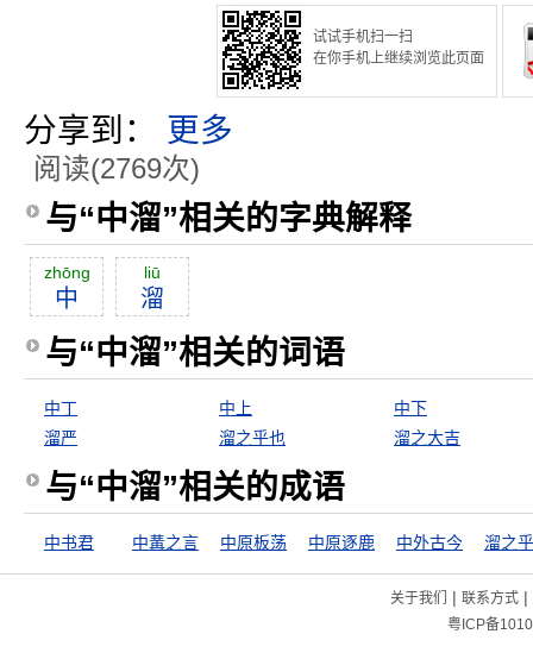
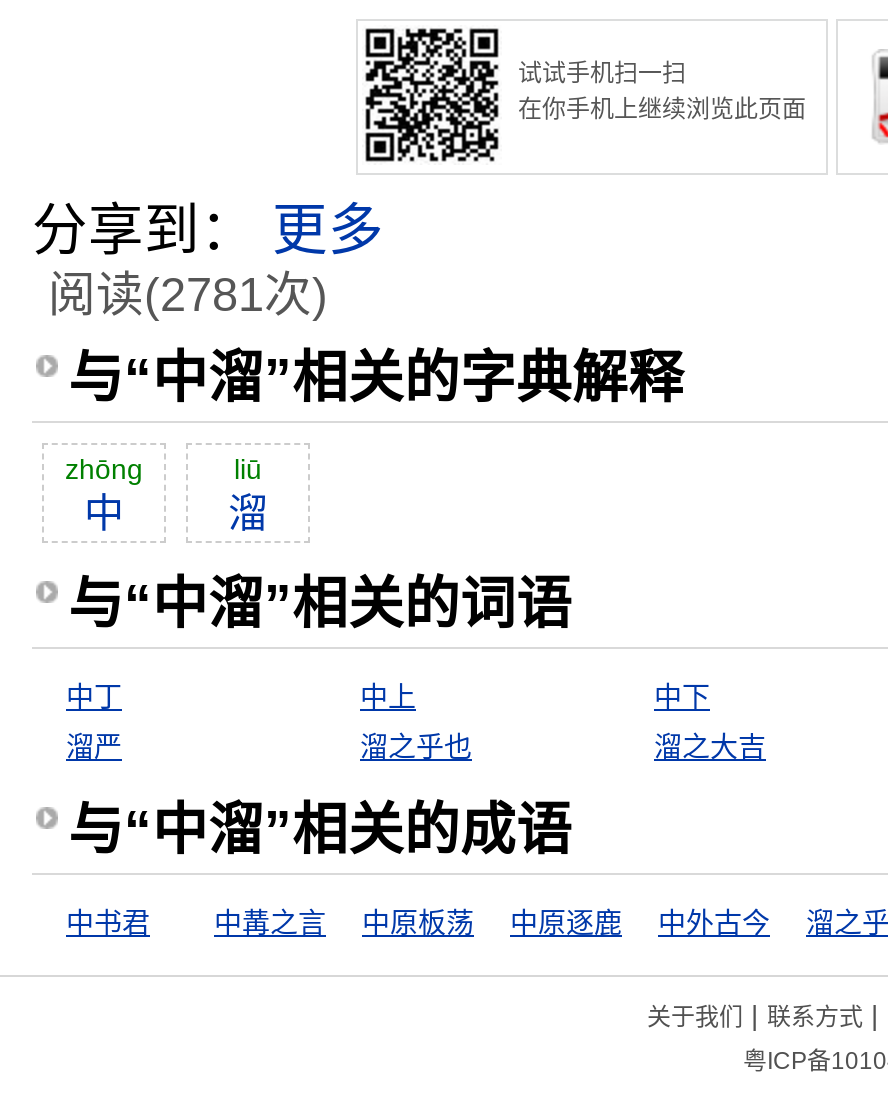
- 阅读(2769次)
+ 阅读(2781次)
